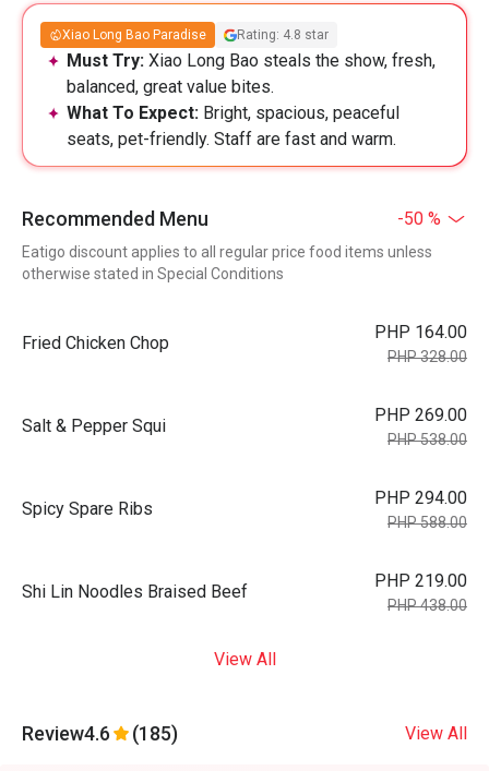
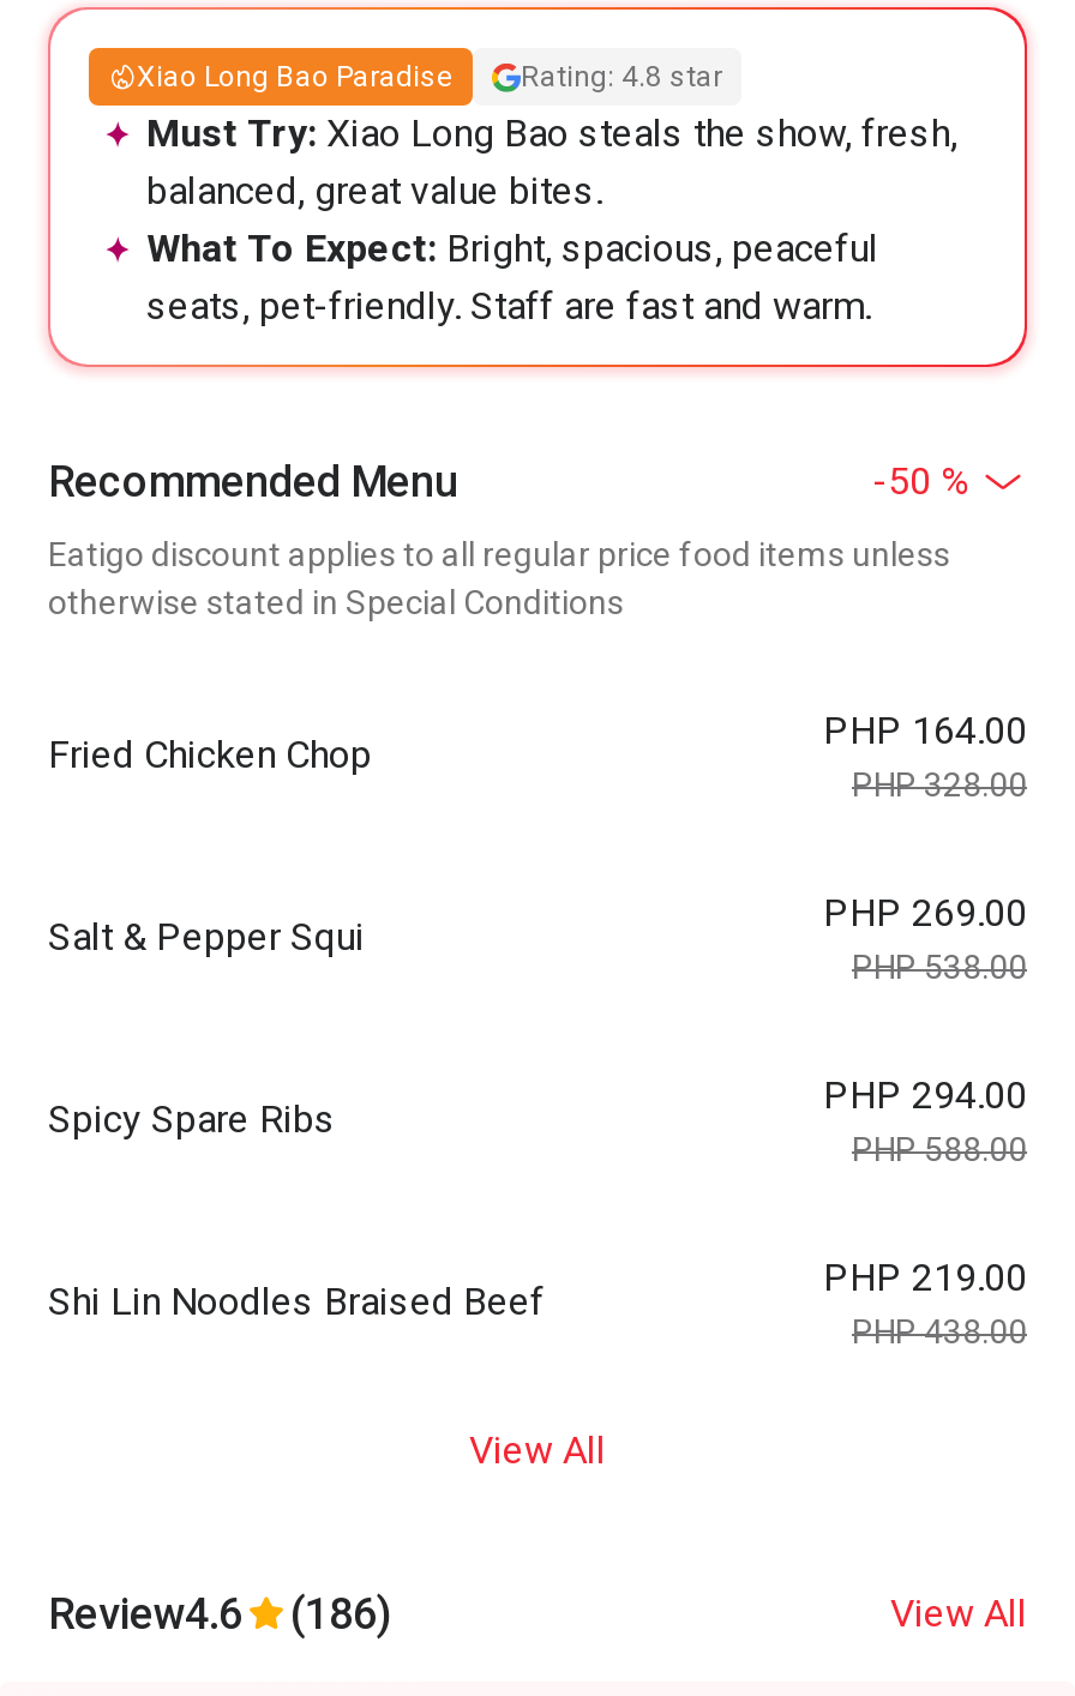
- Review4.6 (185)
+ Review4.6 (186)
